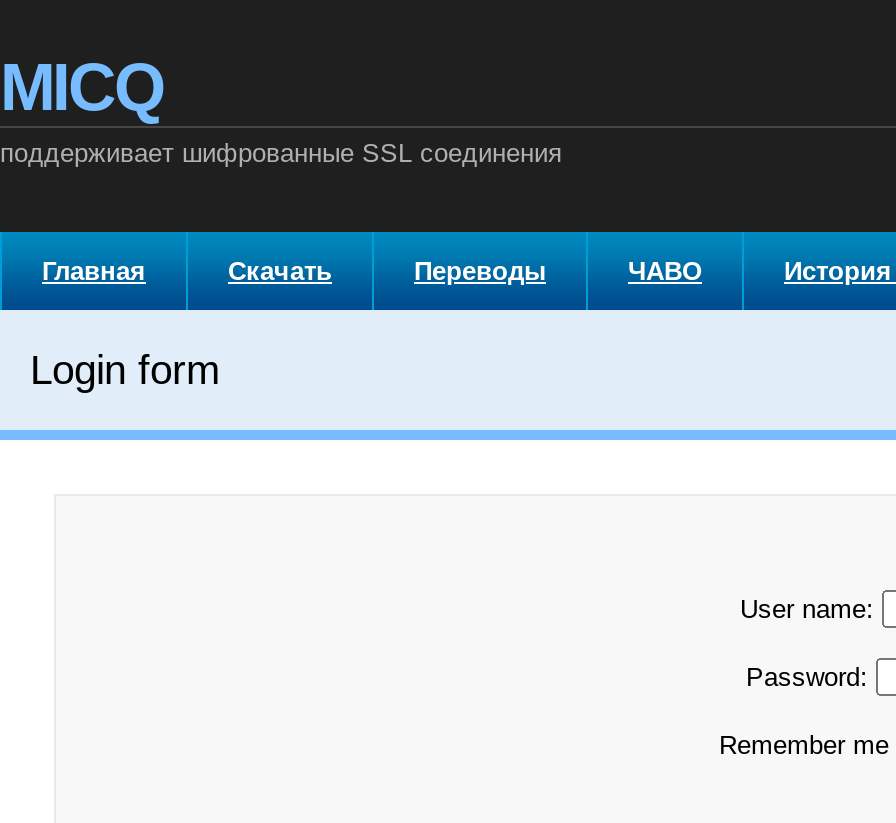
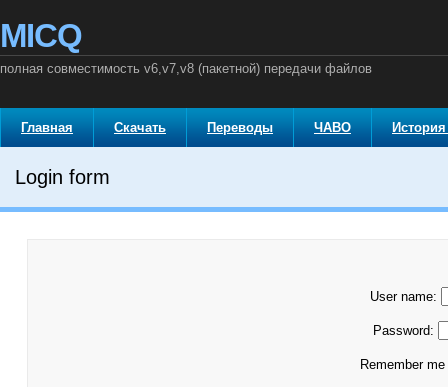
- поддерживает шифрованные SSL соединения
+ полная совместимость v6,v7,v8 (пакетной) передачи файлов
